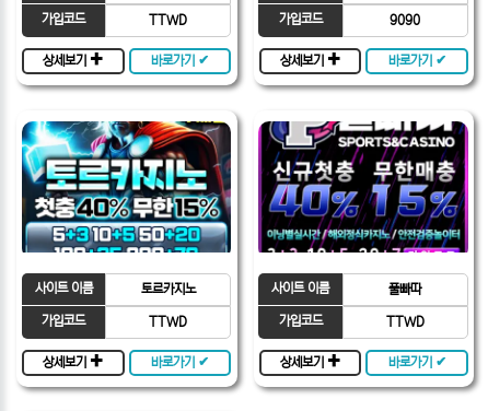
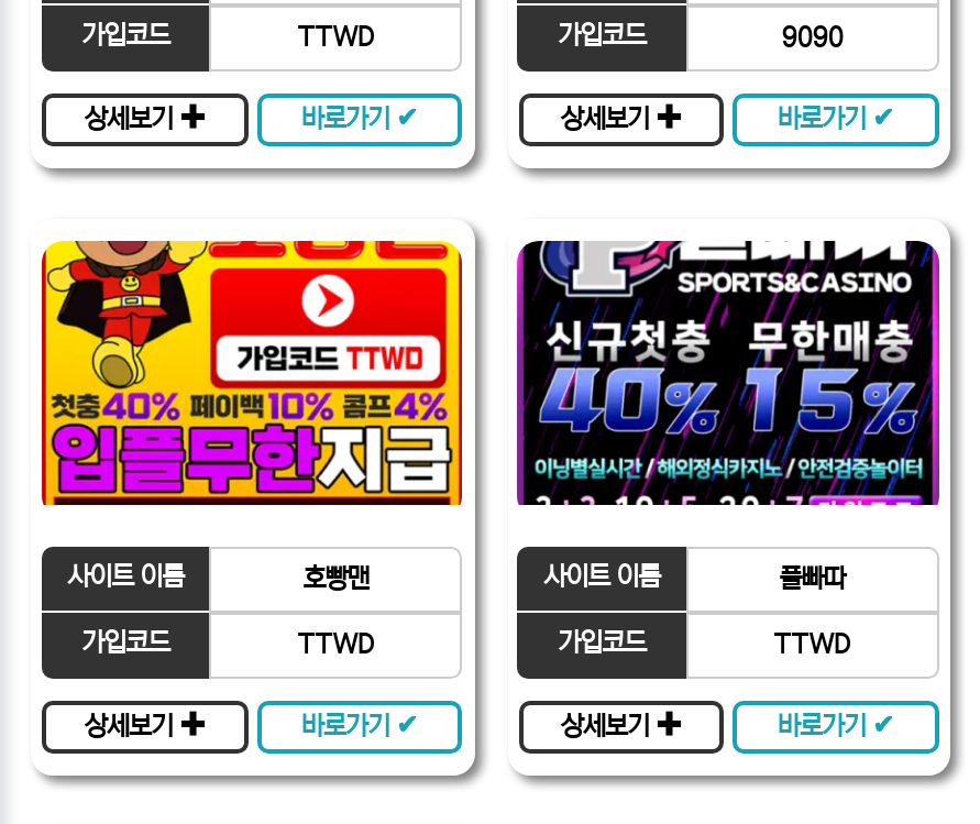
- [image]
- 토르카지노
+ [image]
+ 호빵맨
